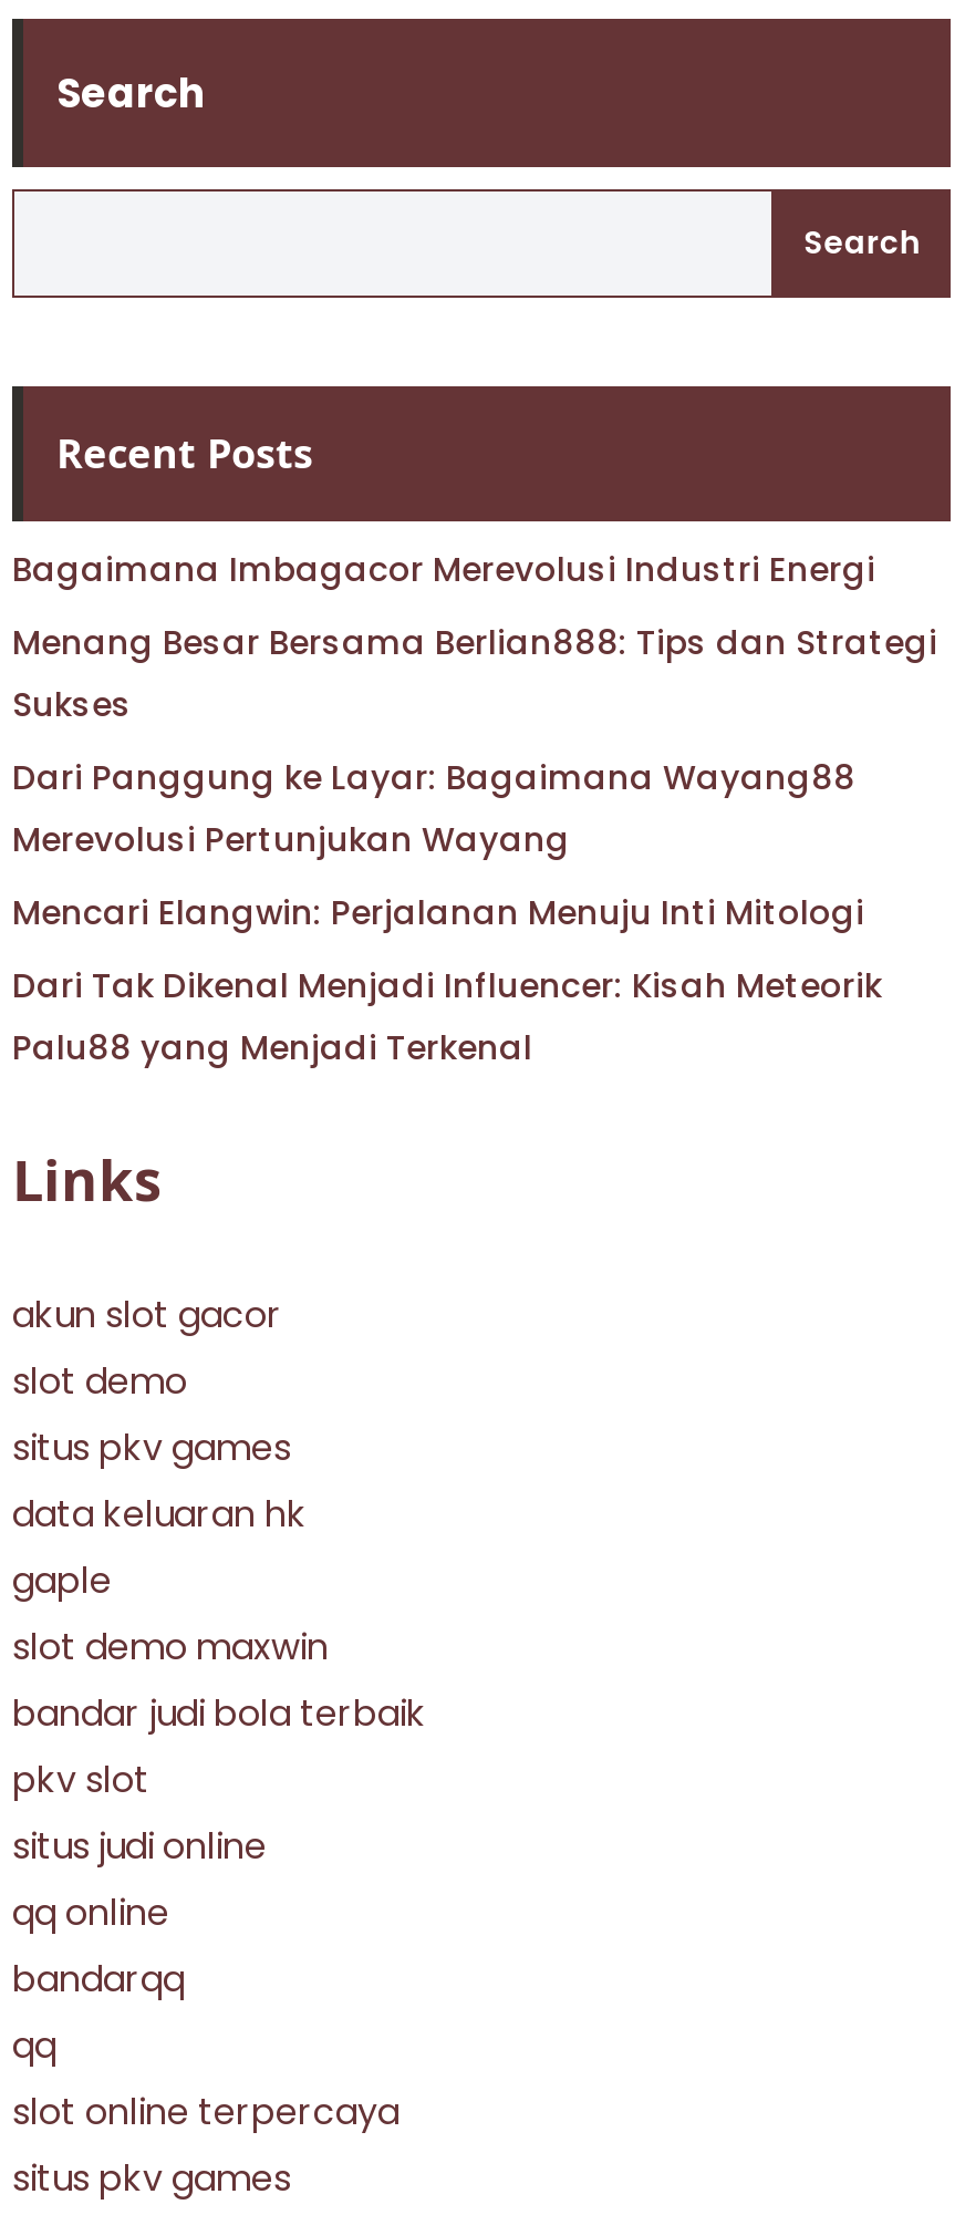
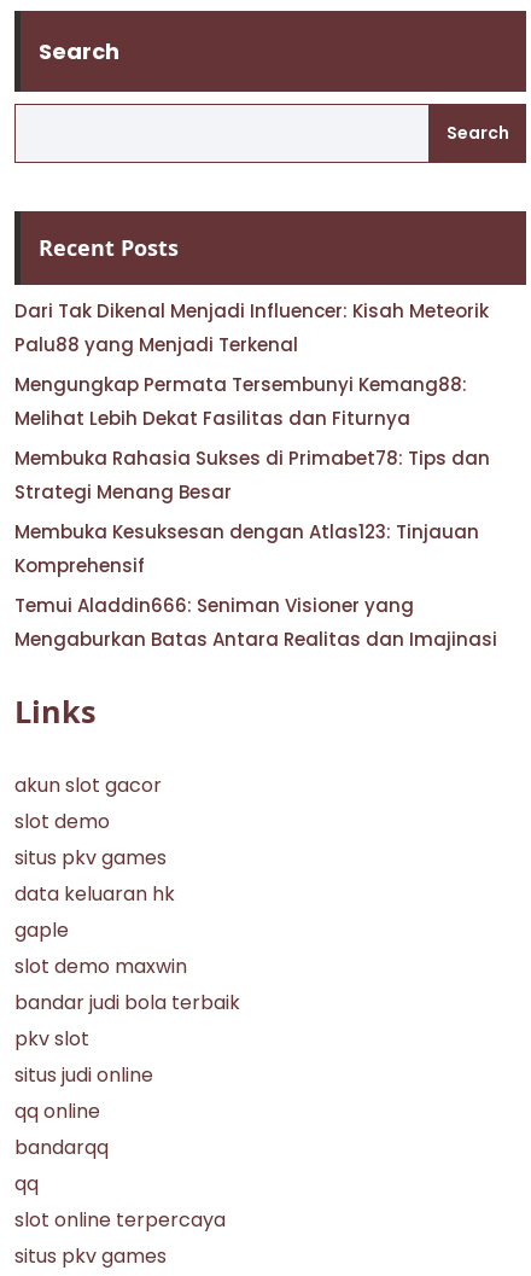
- Bagaimana Imbagacor Merevolusi Industri Energi
- Menang Besar Bersama Berlian888: Tips dan Strategi
- Sukses
- Dari Panggung ke Layar: Bagaimana Wayang88
- Merevolusi Pertunjukan Wayang
- Mencari Elangwin: Perjalanan Menuju Inti Mitologi

moved up: Dari Tak Dikenal Menjadi Influencer: Kisah Meteorik | Palu88 yang Menjadi Terkenal

+ Mengungkap Permata Tersembunyi Kemang88:
+ Melihat Lebih Dekat Fasilitas dan Fiturnya
+ Membuka Rahasia Sukses di Primabet78: Tips dan
+ Strategi Menang Besar
+ Membuka Kesuksesan dengan Atlas123: Tinjauan
+ Komprehensif
+ Temui Aladdin666: Seniman Visioner yang
+ Mengaburkan Batas Antara Realitas dan Imajinasi
